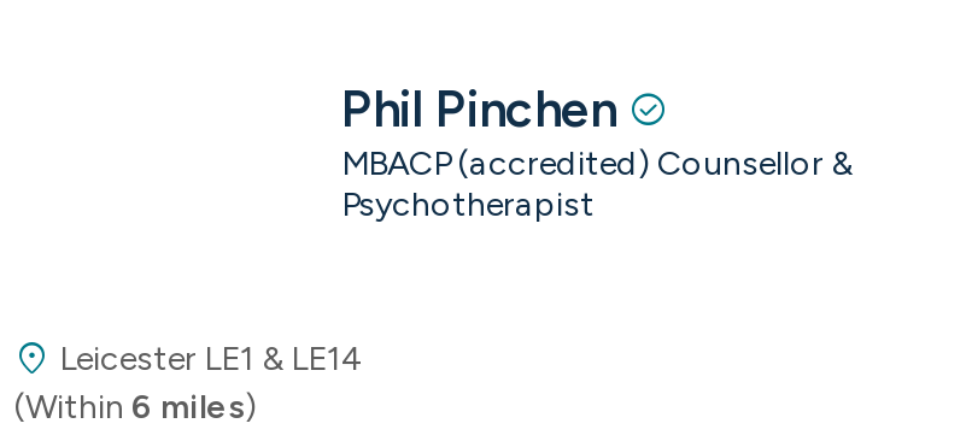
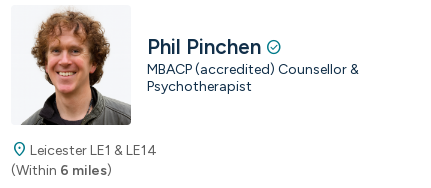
+ [image]
